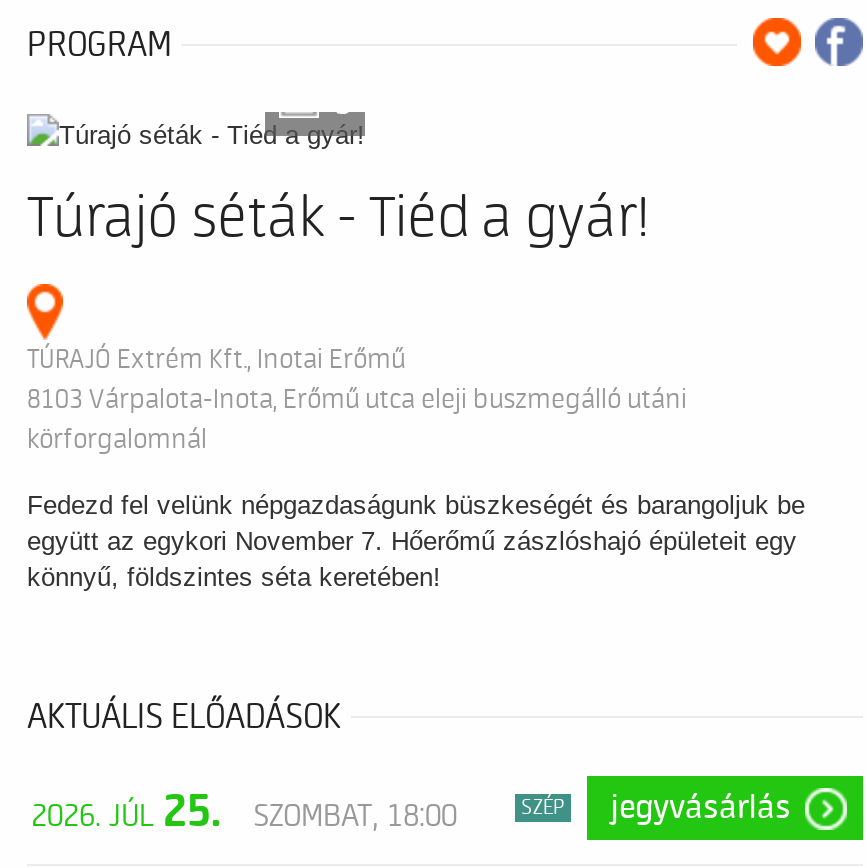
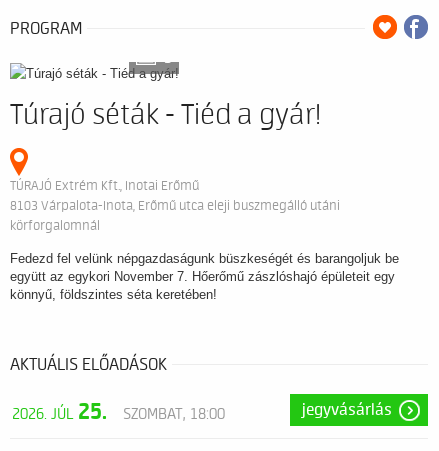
- SZÉP
